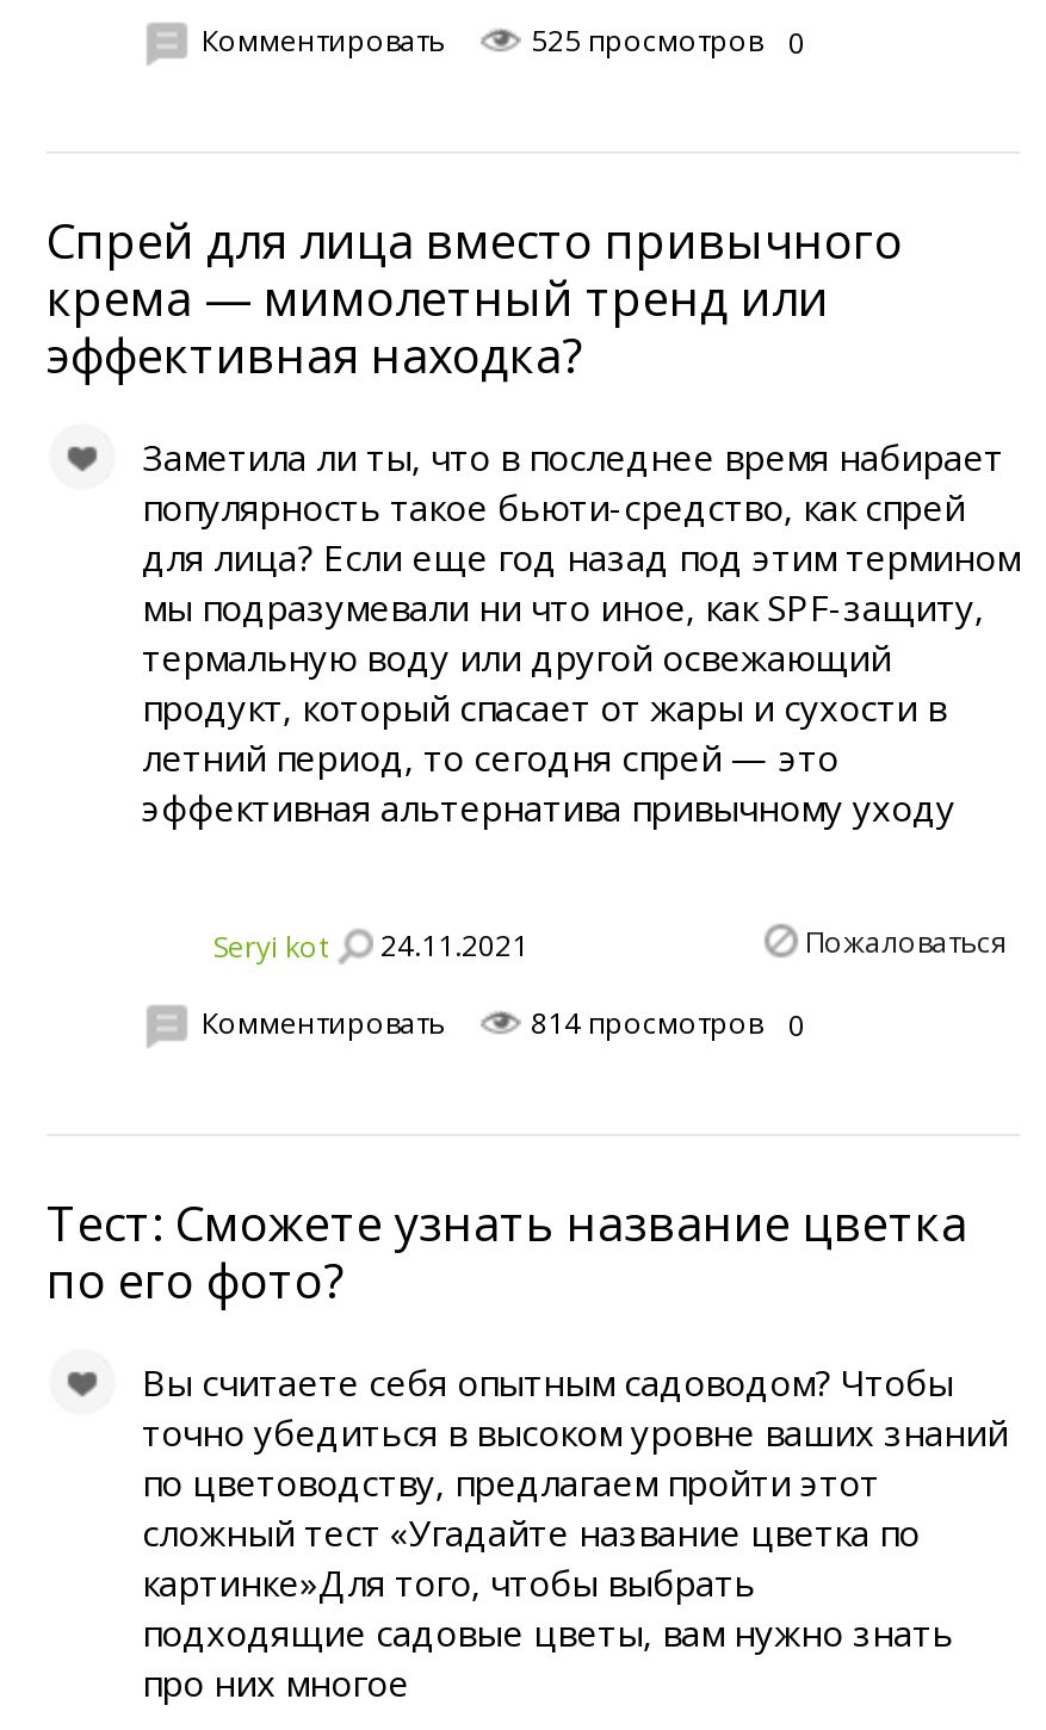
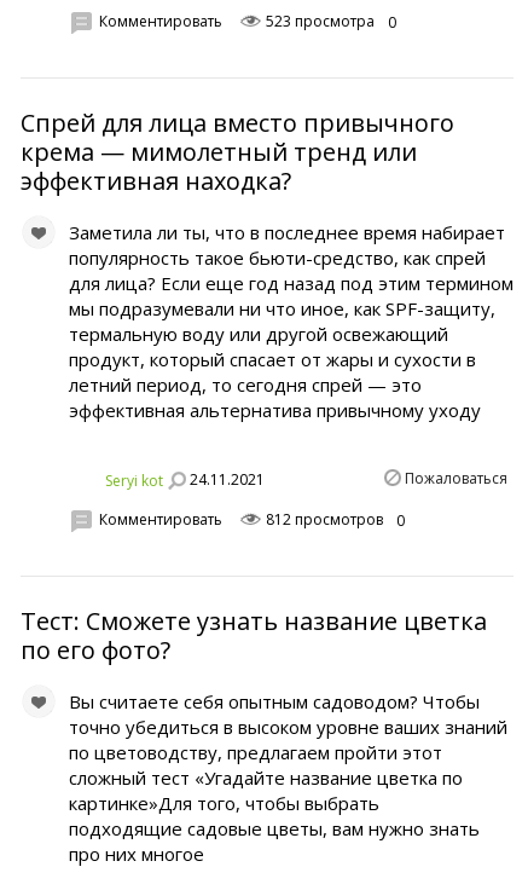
- Комментировать 525 просмотров 0
+ Комментировать 523 просмотра 0

- Комментировать 814 просмотров 0
+ Комментировать 812 просмотров 0
